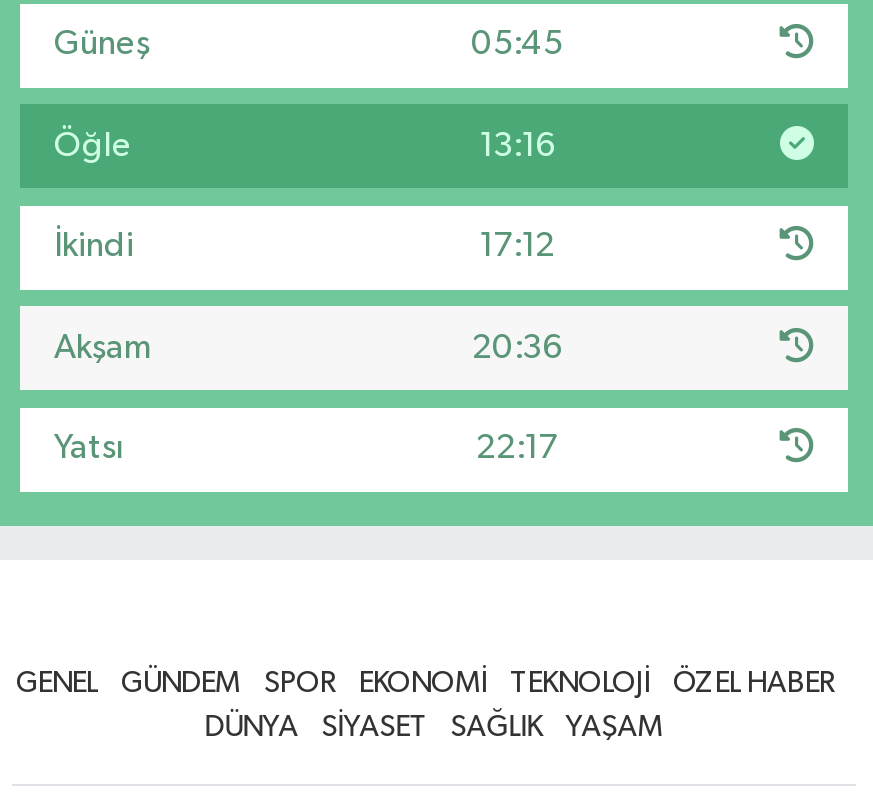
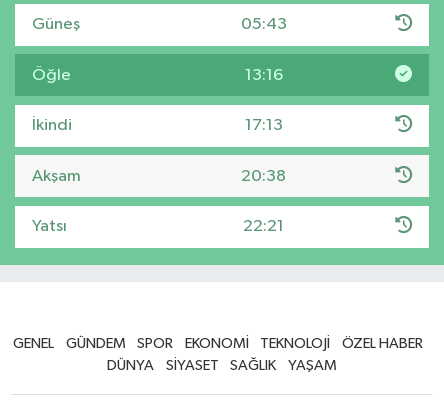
- 05:45
+ 05:43

- 17:12
+ 17:13

- 20:36
+ 20:38

- 22:17
+ 22:21
